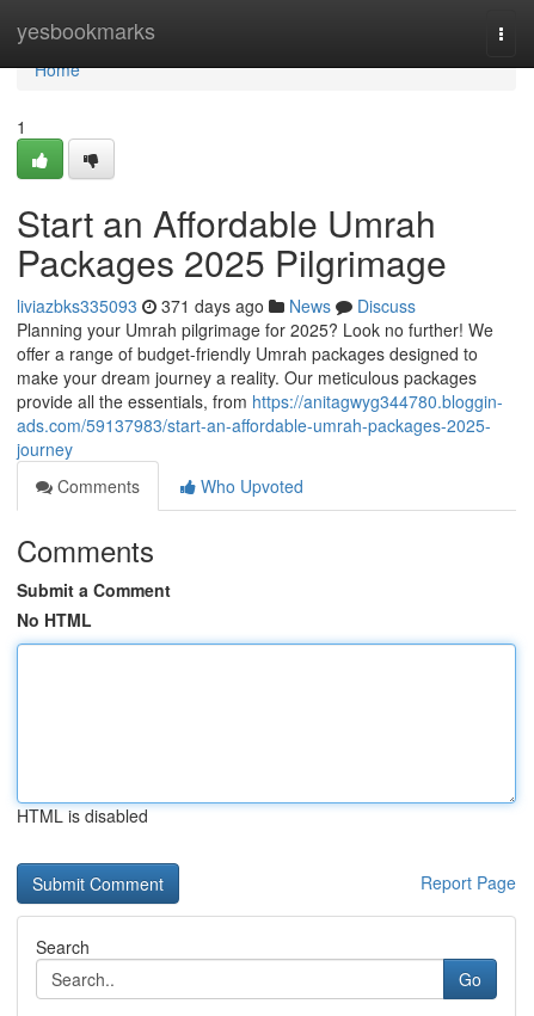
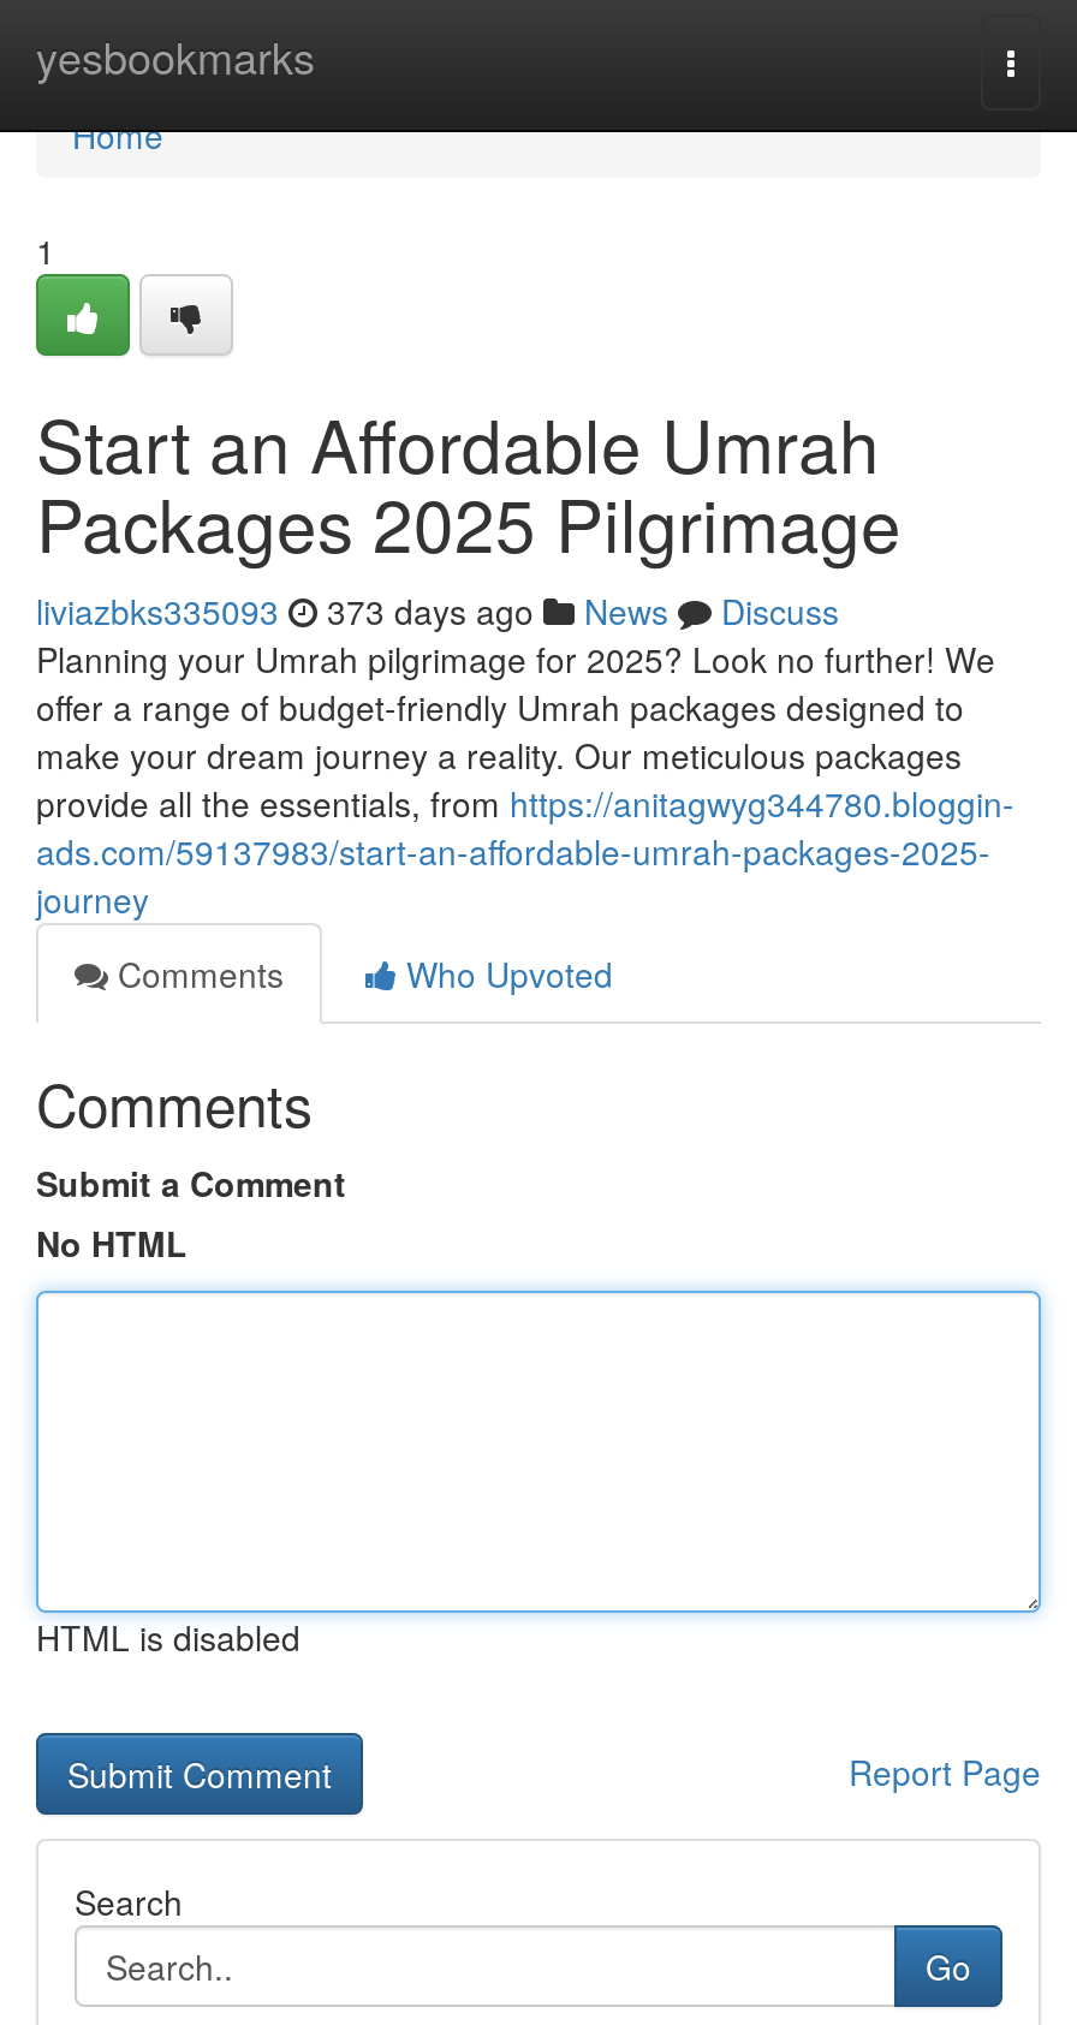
- liviazbks335093 371 days ago News Discuss
+ liviazbks335093 373 days ago News Discuss
